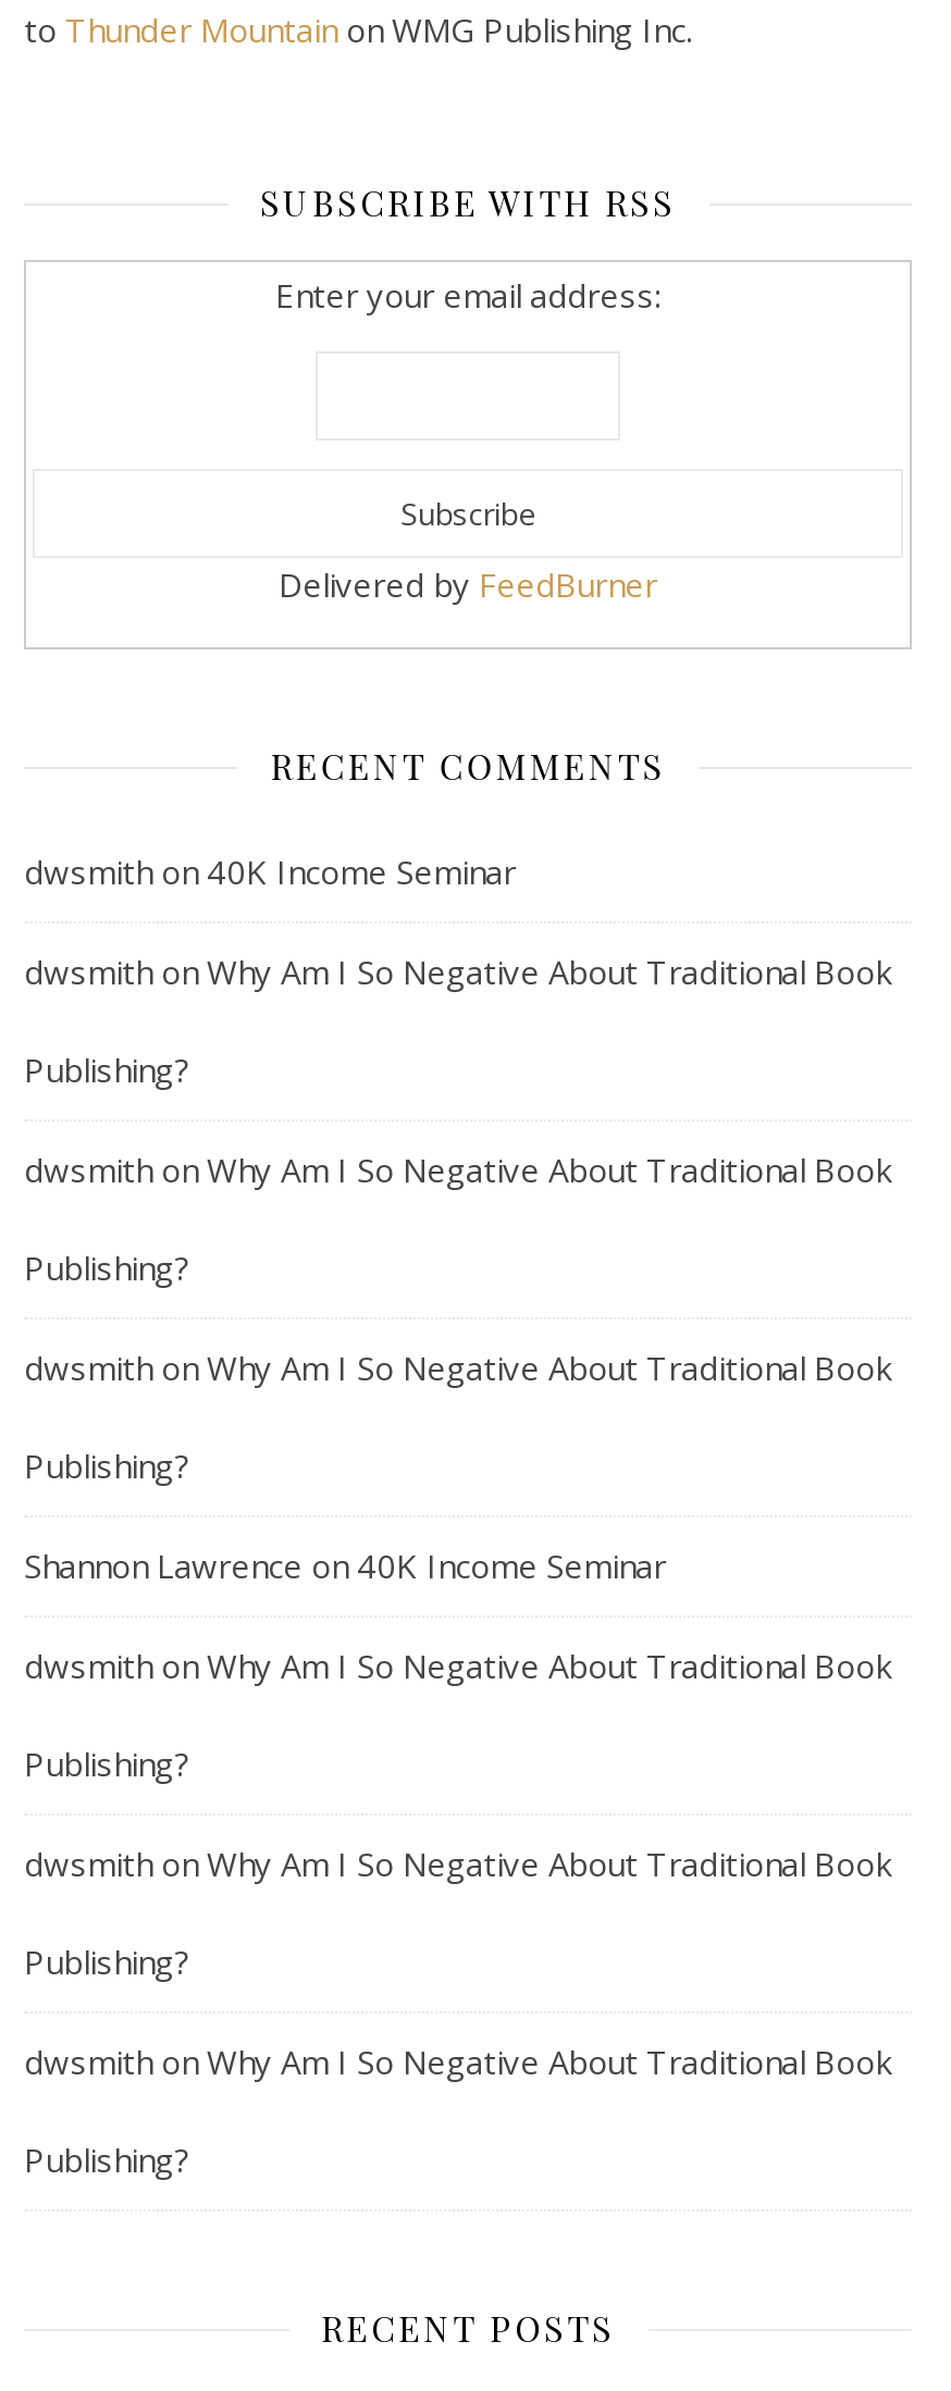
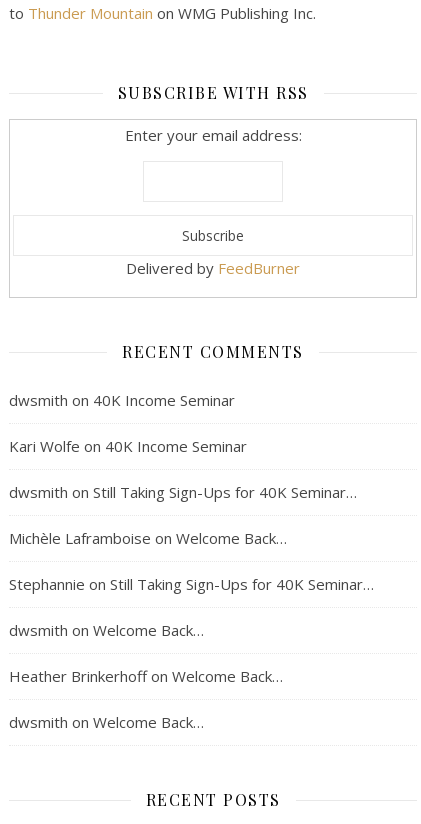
- dwsmith on Why Am I So Negative About Traditional Book
- Publishing?
- dwsmith on Why Am I So Negative About Traditional Book
- Publishing?
- dwsmith on Why Am I So Negative About Traditional Book
- Publishing?
- Shannon Lawrence on 40K Income Seminar
- dwsmith on Why Am I So Negative About Traditional Book
- Publishing?
- dwsmith on Why Am I So Negative About Traditional Book
- Publishing?
- dwsmith on Why Am I So Negative About Traditional Book
- Publishing?
+ Kari Wolfe on 40K Income Seminar
+ dwsmith on Still Taking Sign-Ups for 40K Seminar…
+ Michèle Laframboise on Welcome Back…
+ Stephannie on Still Taking Sign-Ups for 40K Seminar…
+ dwsmith on Welcome Back…
+ Heather Brinkerhoff on Welcome Back…
+ dwsmith on Welcome Back…
